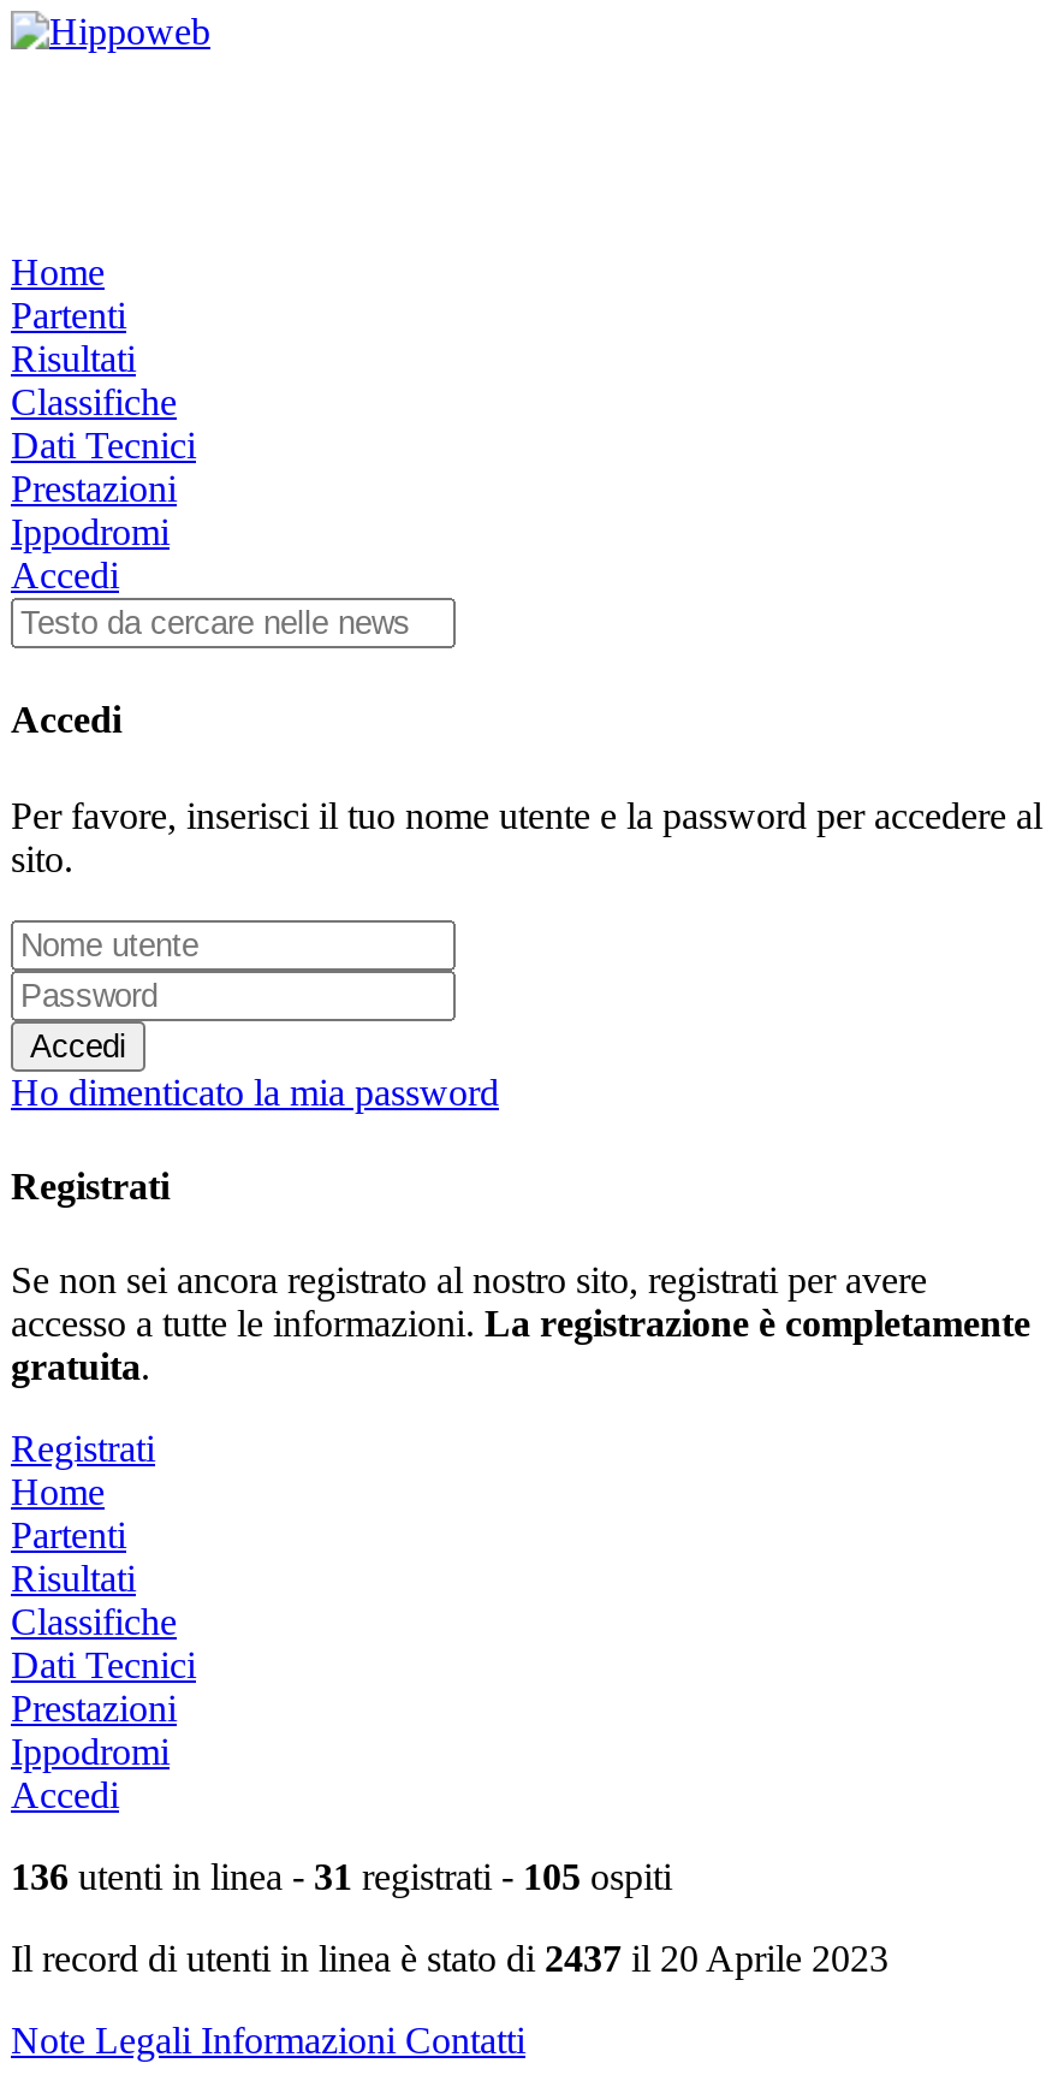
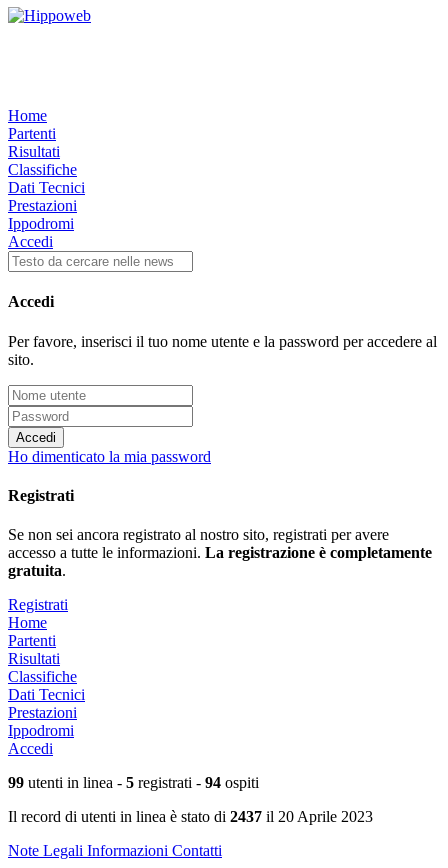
- 136 utenti in linea - 31 registrati - 105 ospiti
+ 99 utenti in linea - 5 registrati - 94 ospiti
